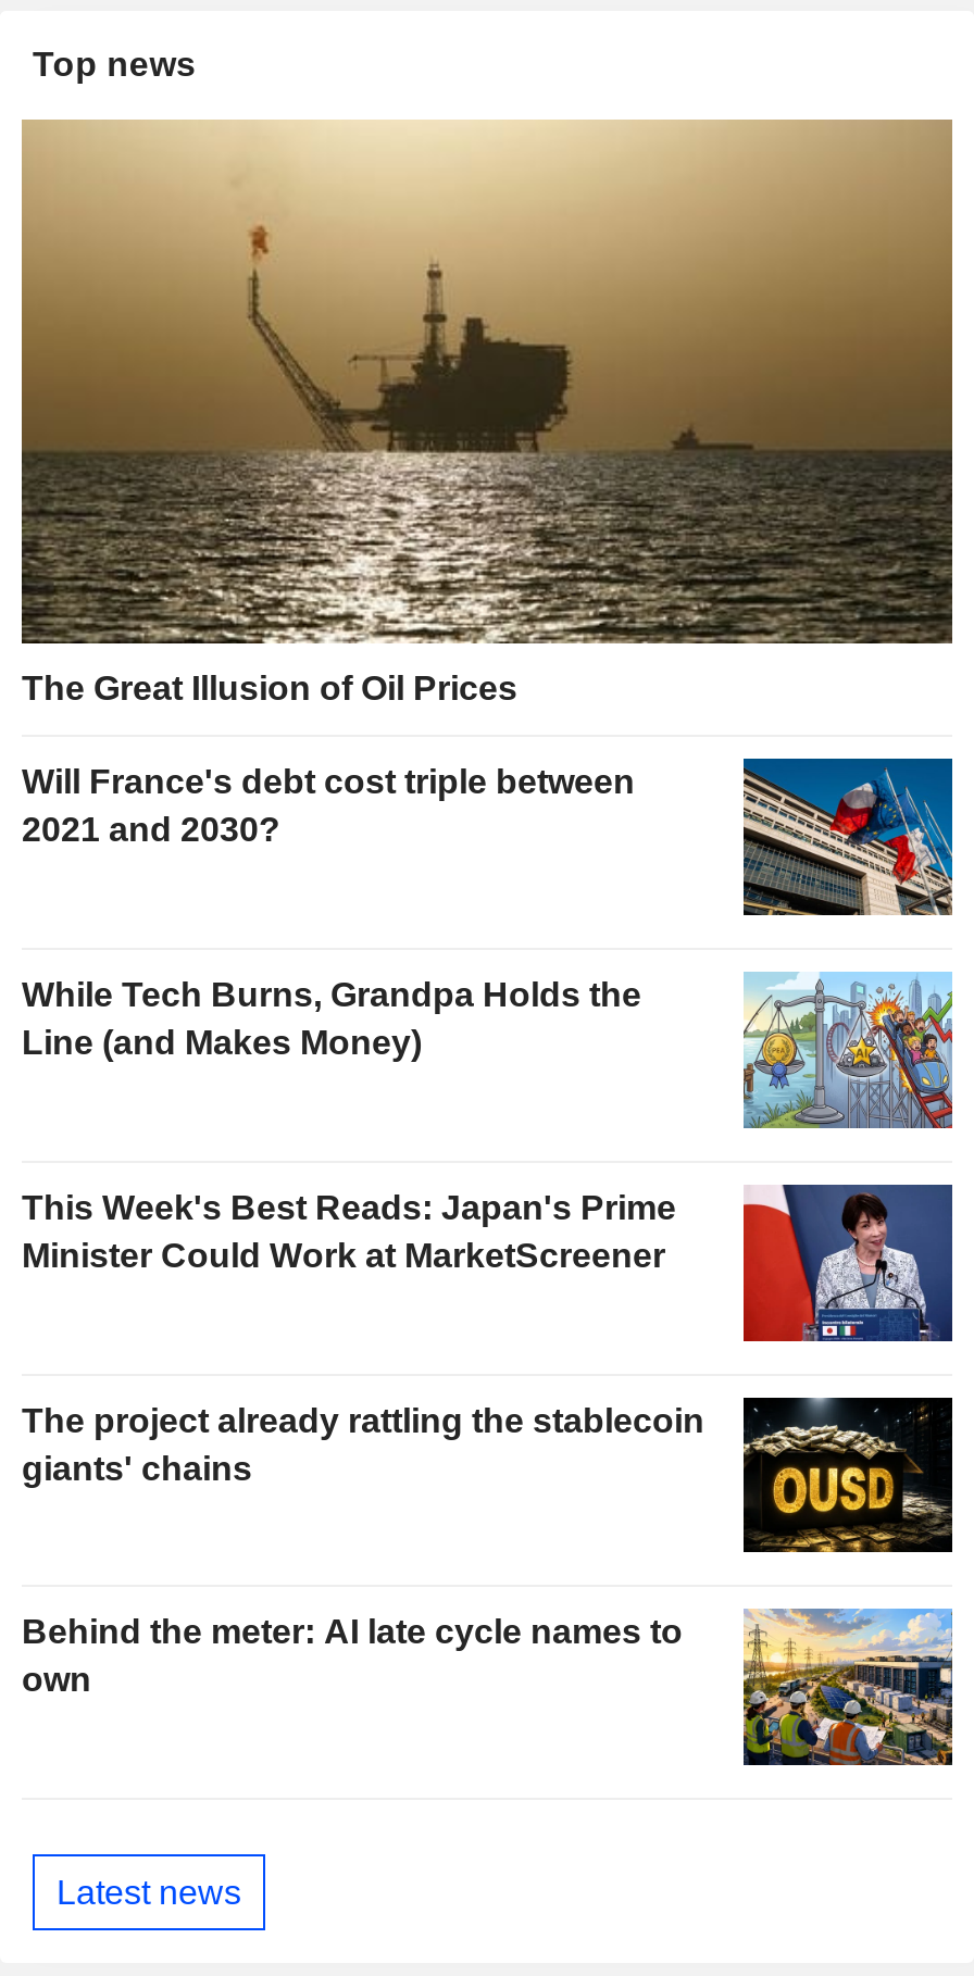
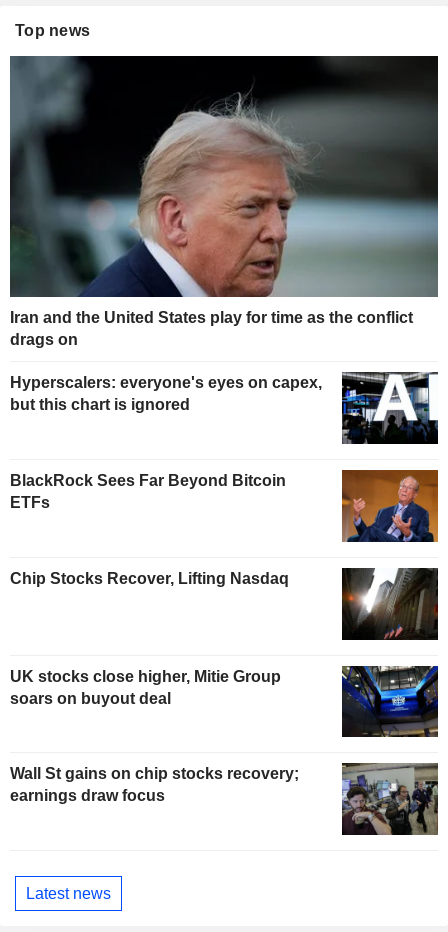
- [image]
- The Great Illusion of Oil Prices
+ [image]
+ Iran and the United States play for time as the conflict
+ drags on

- Will France's debt cost triple between
- 2021 and 2030?
+ Hyperscalers: everyone's eyes on capex,
+ but this chart is ignored

- [image]
+ [image]

- While Tech Burns, Grandpa Holds the
- Line (and Makes Money)
+ BlackRock Sees Far Beyond Bitcoin
+ ETFs

- [image]
+ [image]

- This Week's Best Reads: Japan's Prime
- Minister Could Work at MarketScreener
+ Chip Stocks Recover, Lifting Nasdaq

- [image]
+ [image]

- The project already rattling the stablecoin
- giants' chains
+ UK stocks close higher, Mitie Group
+ soars on buyout deal

- [image]
+ [image]

- Behind the meter: AI late cycle names to
- own
+ Wall St gains on chip stocks recovery;
+ earnings draw focus

- [image]
+ [image]
